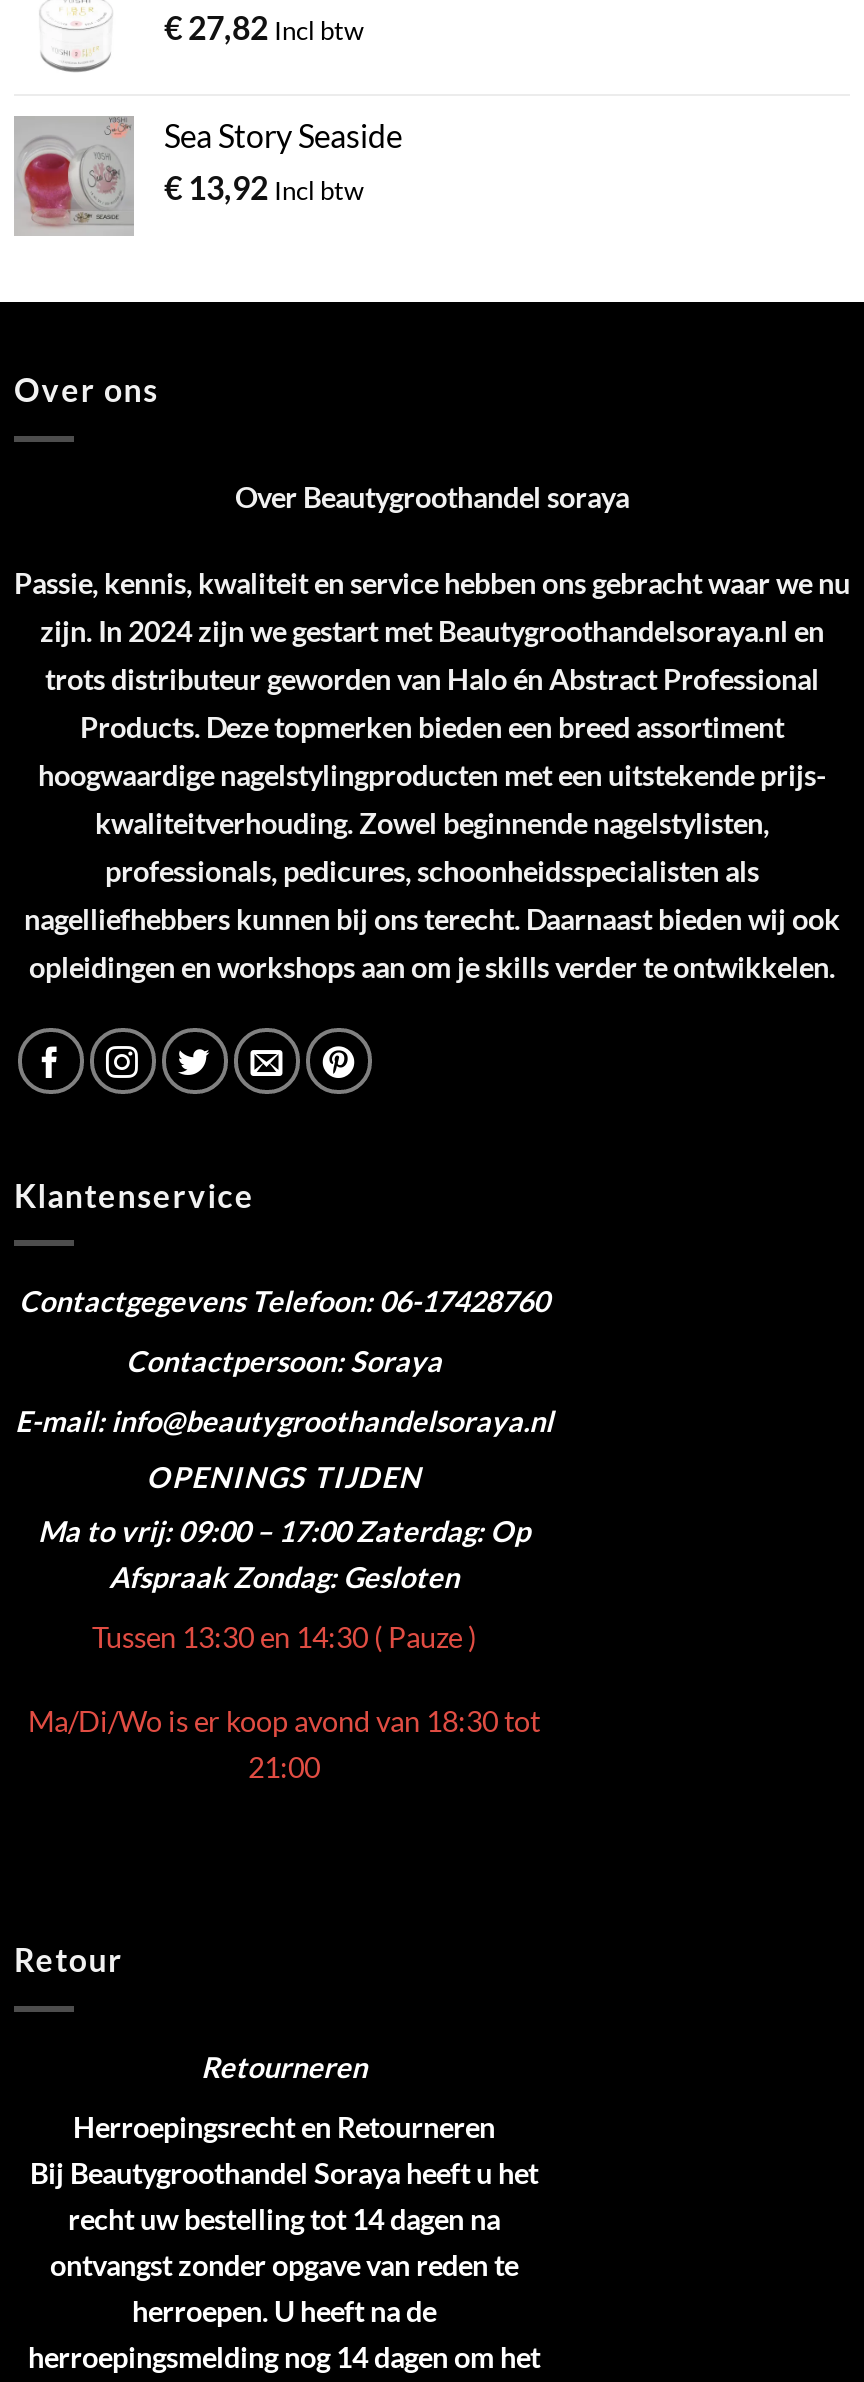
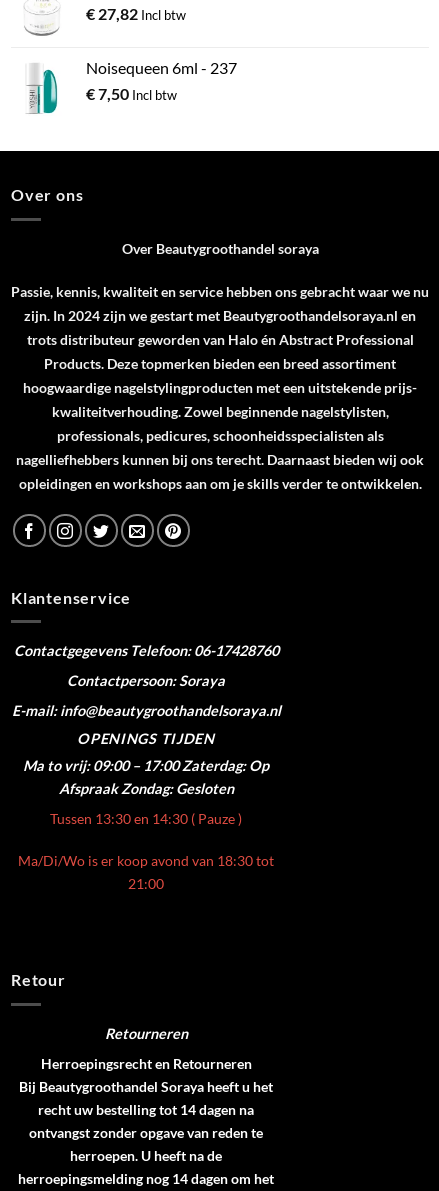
- [image]
- Sea Story Seaside
- €13,92 Incl btw
+ [image]
+ Noisequeen 6ml - 237
+ €7,50 Incl btw
